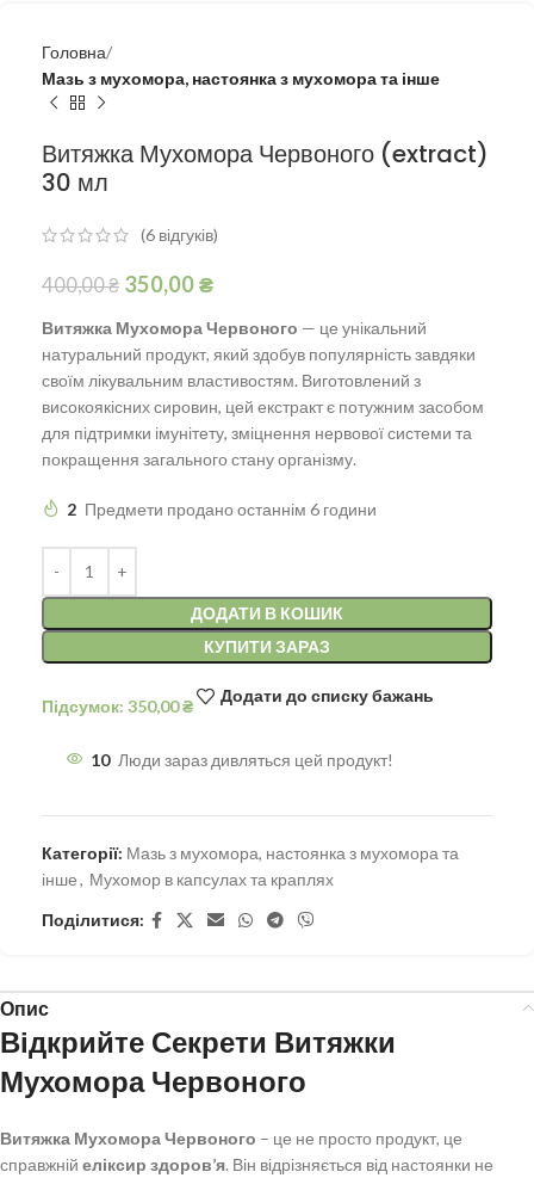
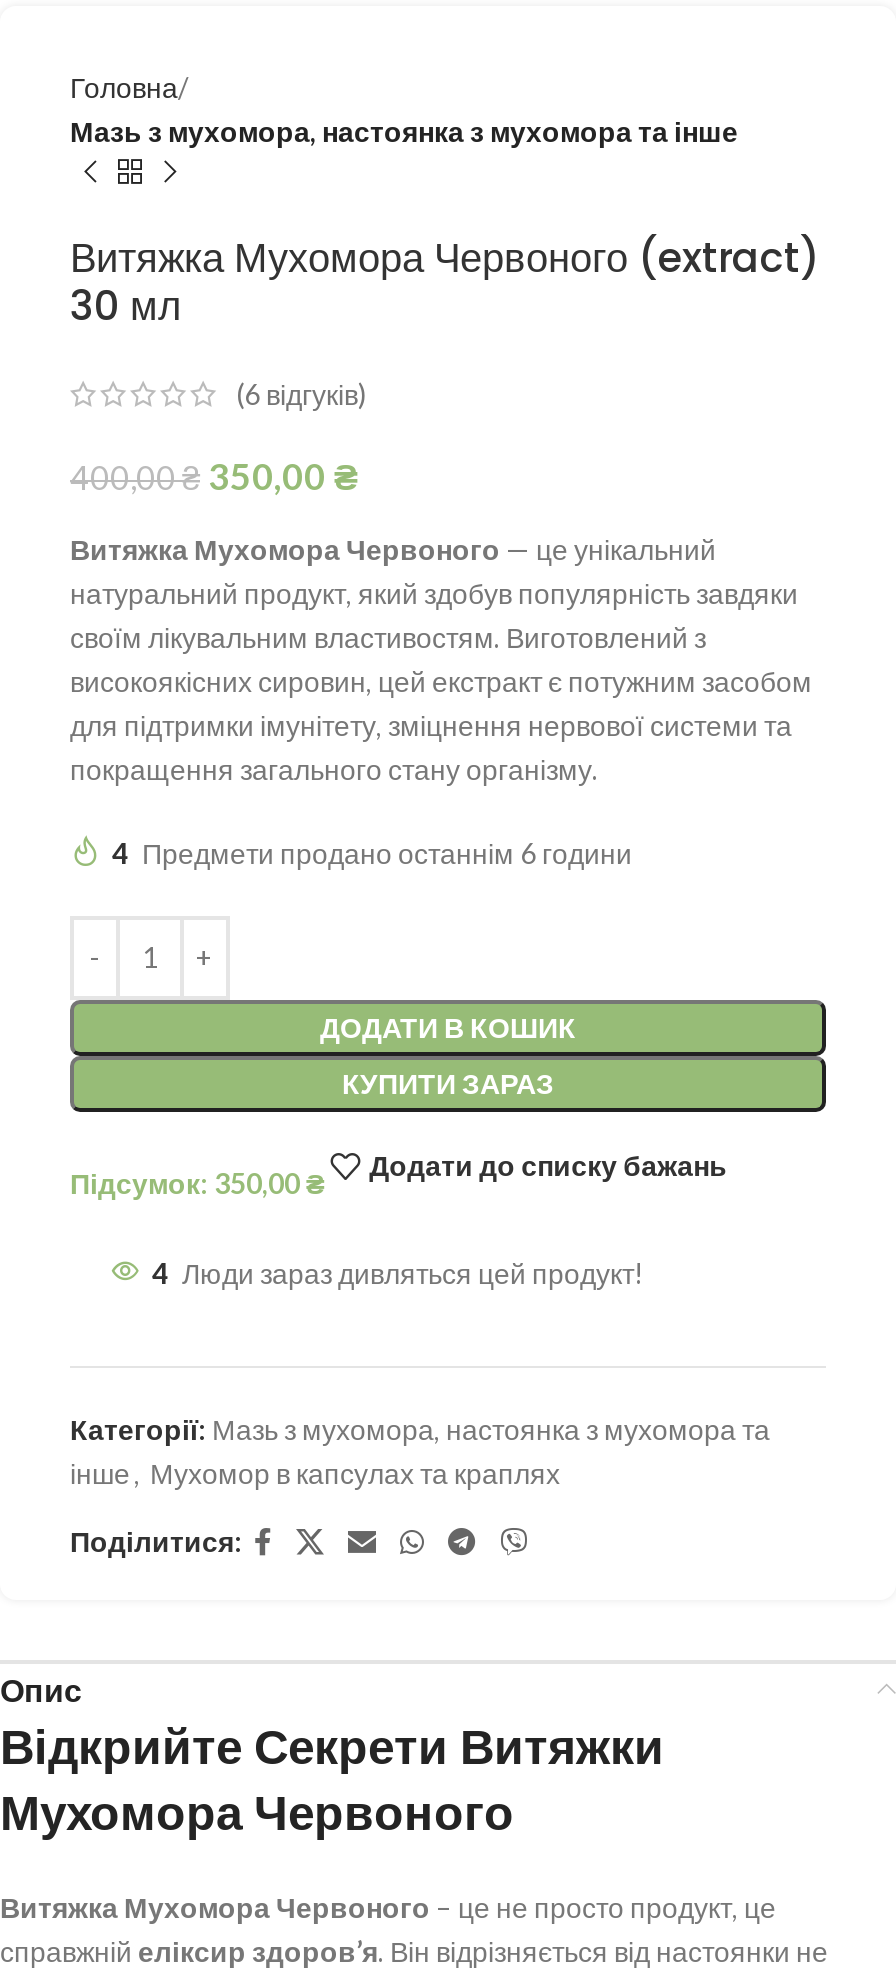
- 2 Предмети продано останнім 6 години
+ 4 Предмети продано останнім 6 години

- 10 Люди зараз дивляться цей продукт!
+ 4 Люди зараз дивляться цей продукт!
